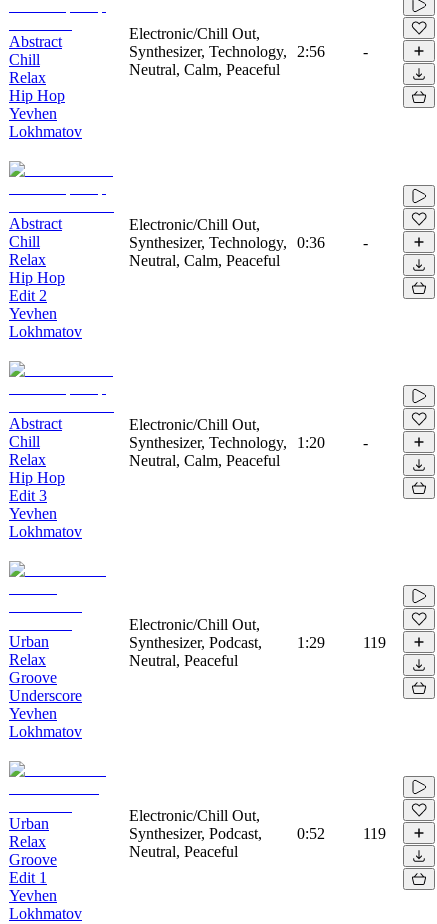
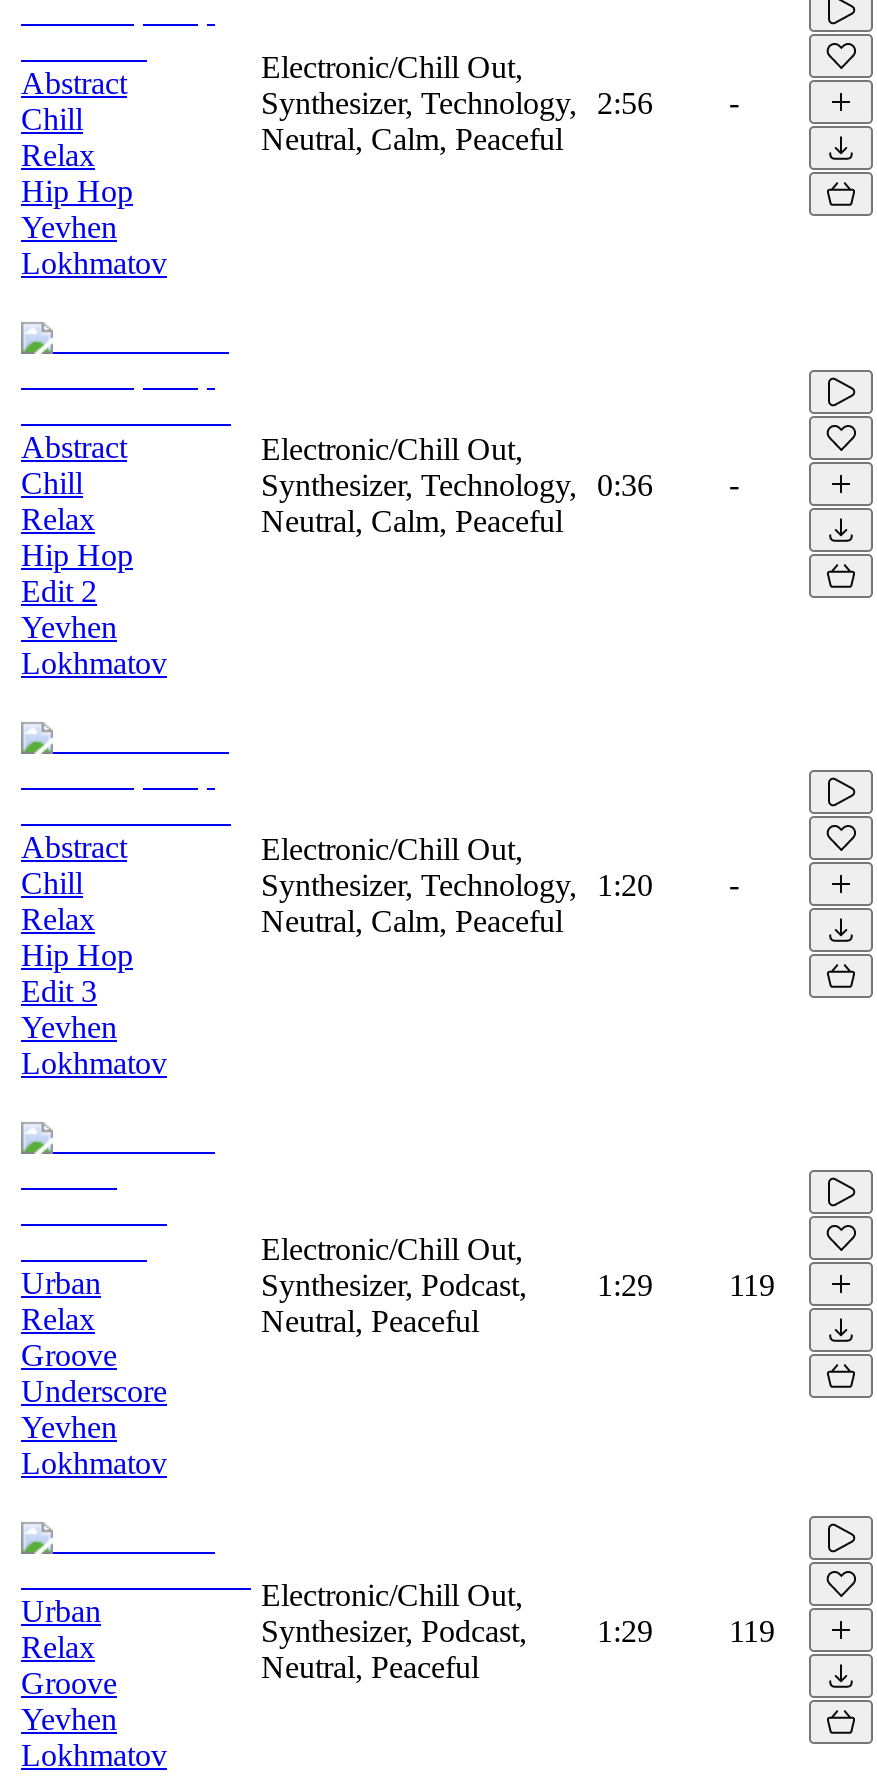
- 0:52
+ 1:29

- Edit 1
